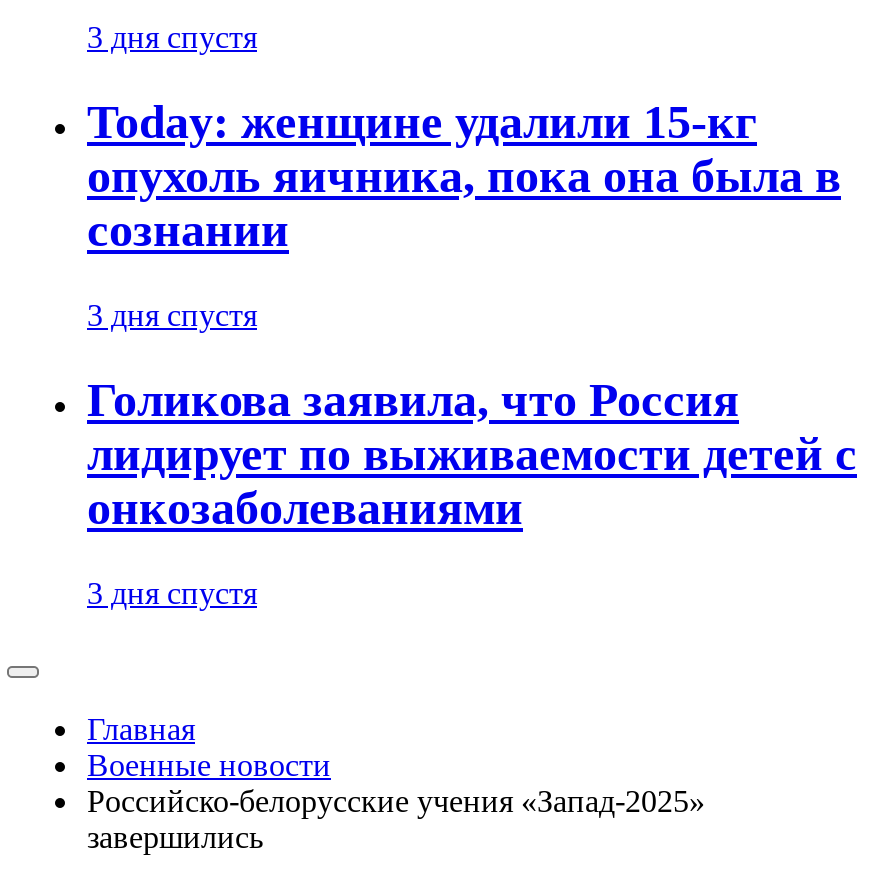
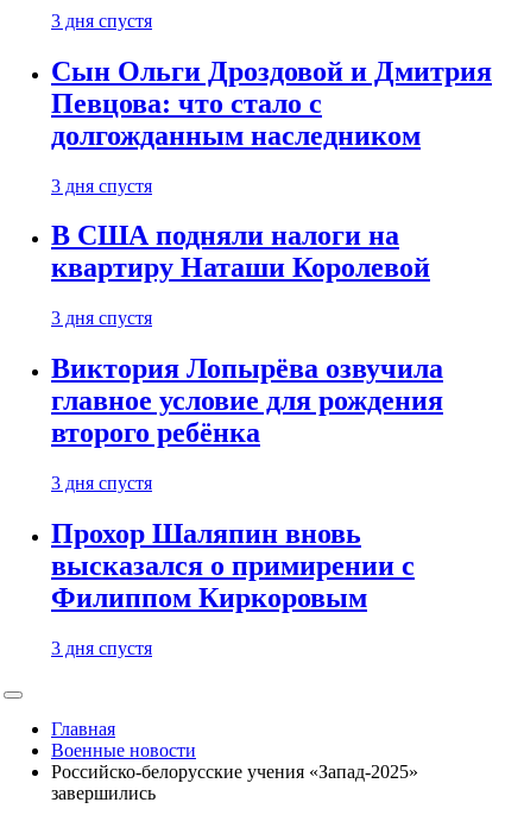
- Today: женщине удалили 15-кг
- опухоль яичника, пока она была в
- сознании
+ Сын Ольги Дроздовой и Дмитрия
+ Певцова: что стало с
+ долгожданным наследником

- Голикова заявила, что Россия
- лидирует по выживаемости детей с
- онкозаболеваниями
+ В США подняли налоги на
+ квартиру Наташи Королевой
+ 3 дня спустя
+ Виктория Лопырёва озвучила
+ главное условие для рождения
+ второго ребёнка
+ 3 дня спустя
+ Прохор Шаляпин вновь
+ высказался о примирении с
+ Филиппом Киркоровым
